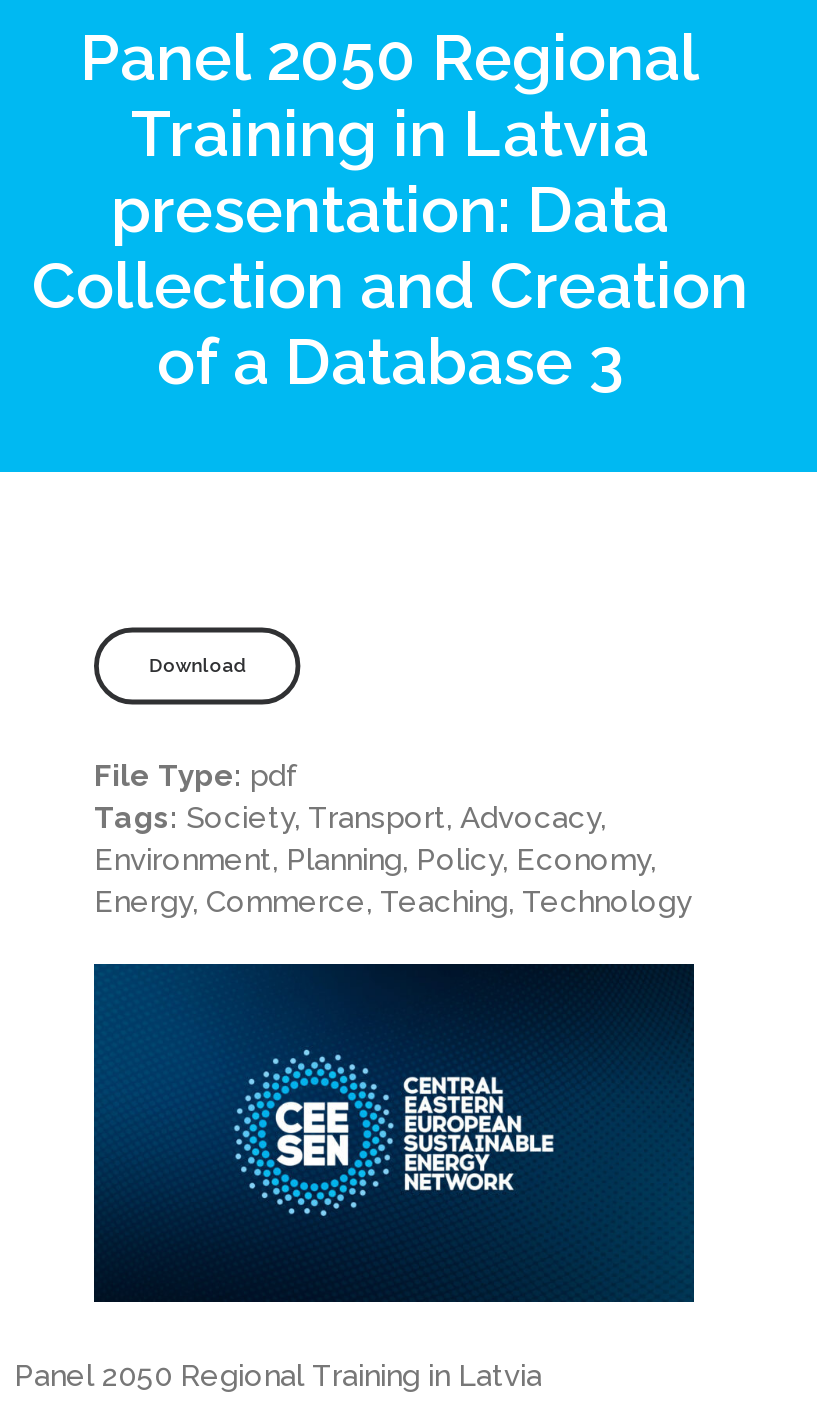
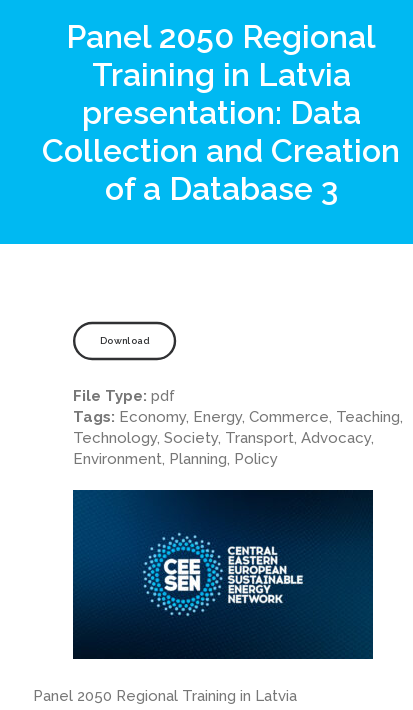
- Tags: Society, Transport, Advocacy,
- Environment, Planning, Policy, Economy,
- Energy, Commerce, Teaching, Technology
+ Tags: Economy, Energy, Commerce, Teaching,
+ Technology, Society, Transport, Advocacy,
+ Environment, Planning, Policy
